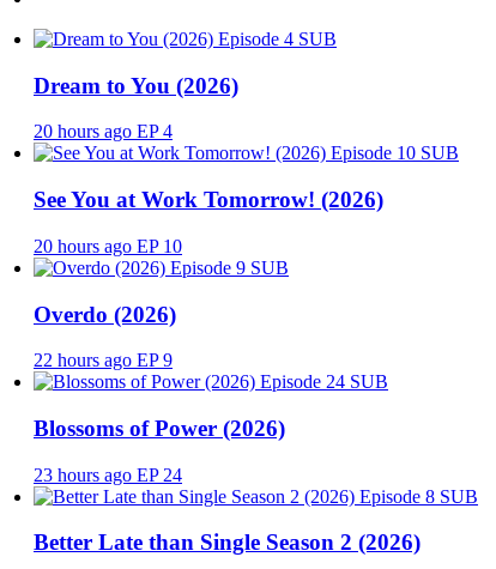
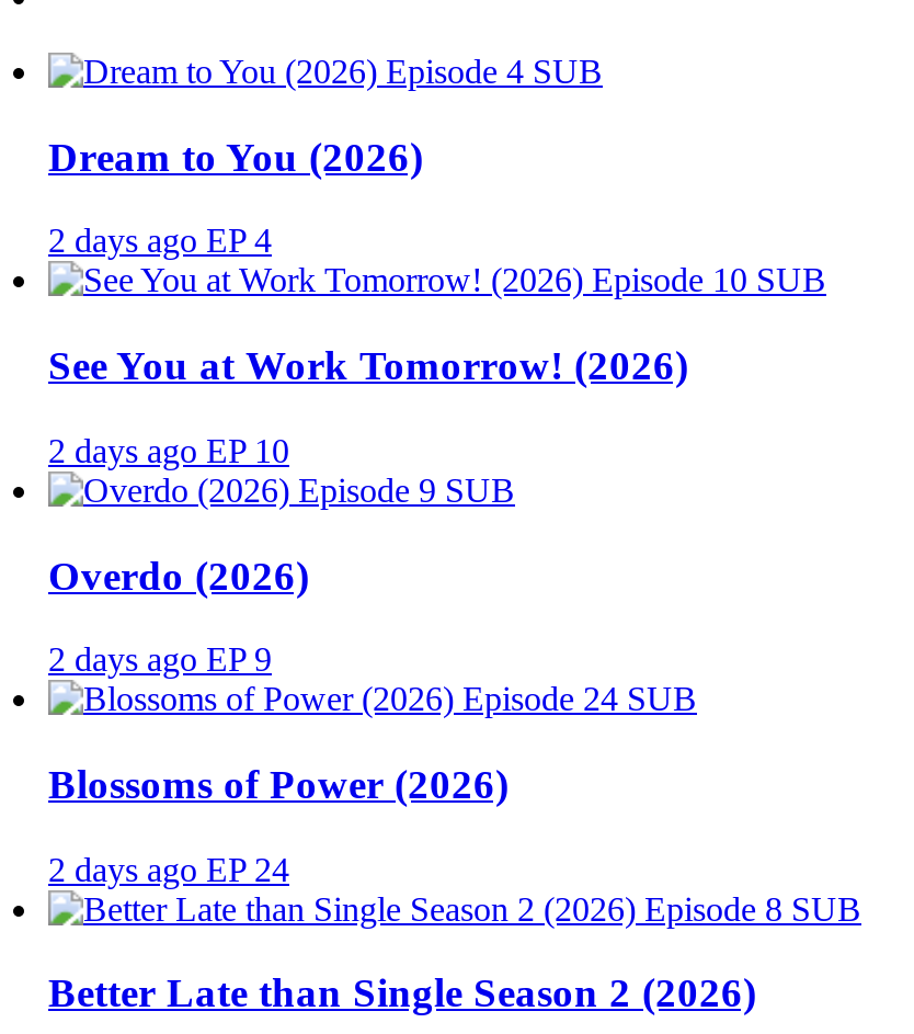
- 20 hours ago EP 4
+ 2 days ago EP 4

- 20 hours ago EP 10
+ 2 days ago EP 10

- 22 hours ago EP 9
+ 2 days ago EP 9

- 23 hours ago EP 24
+ 2 days ago EP 24
